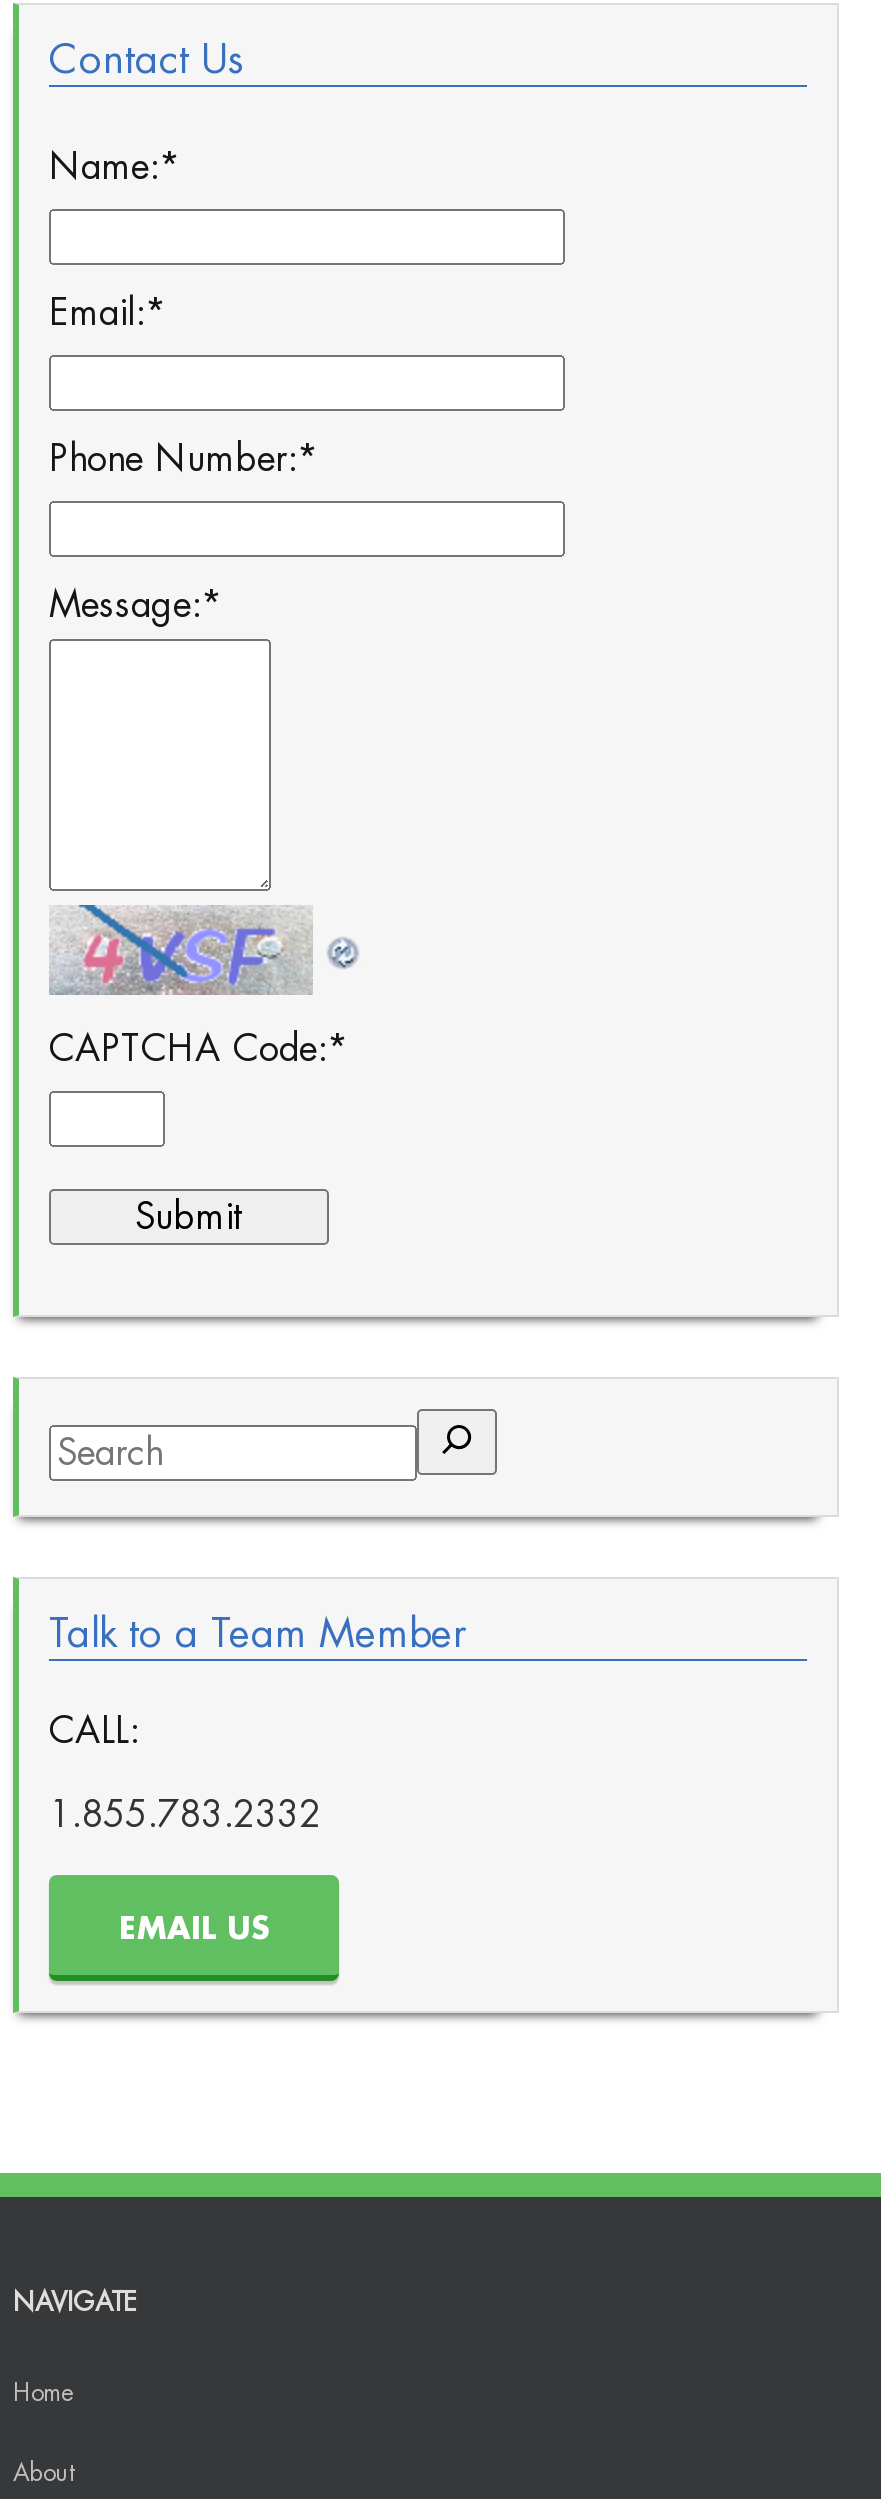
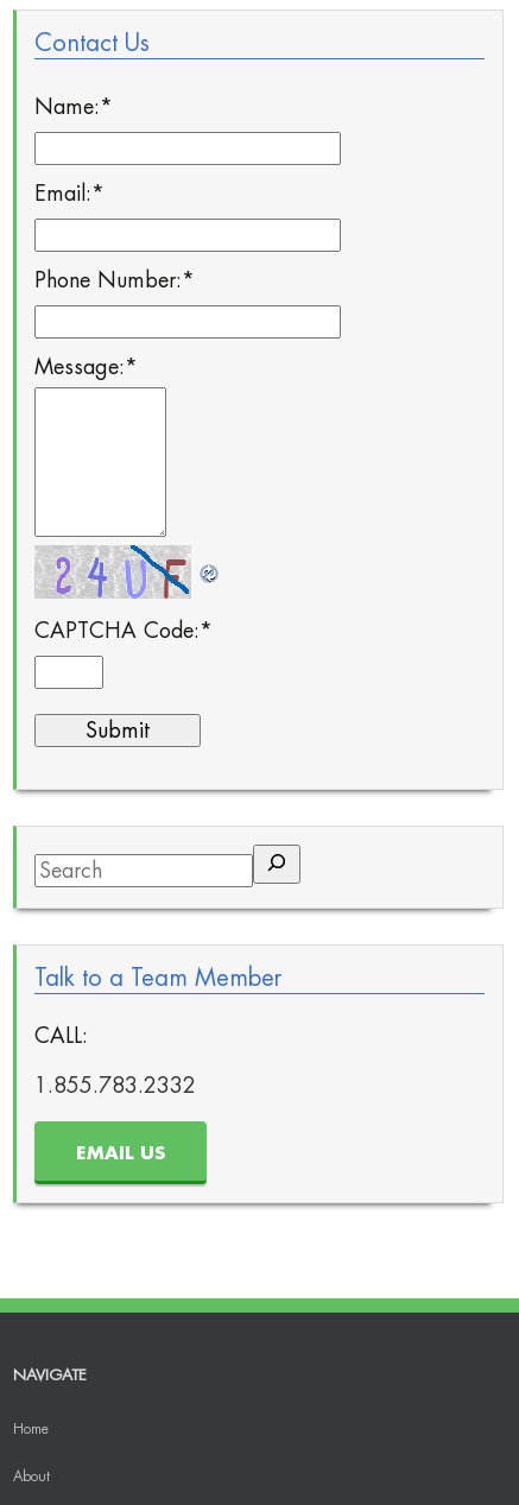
- [image]
+ [image]
